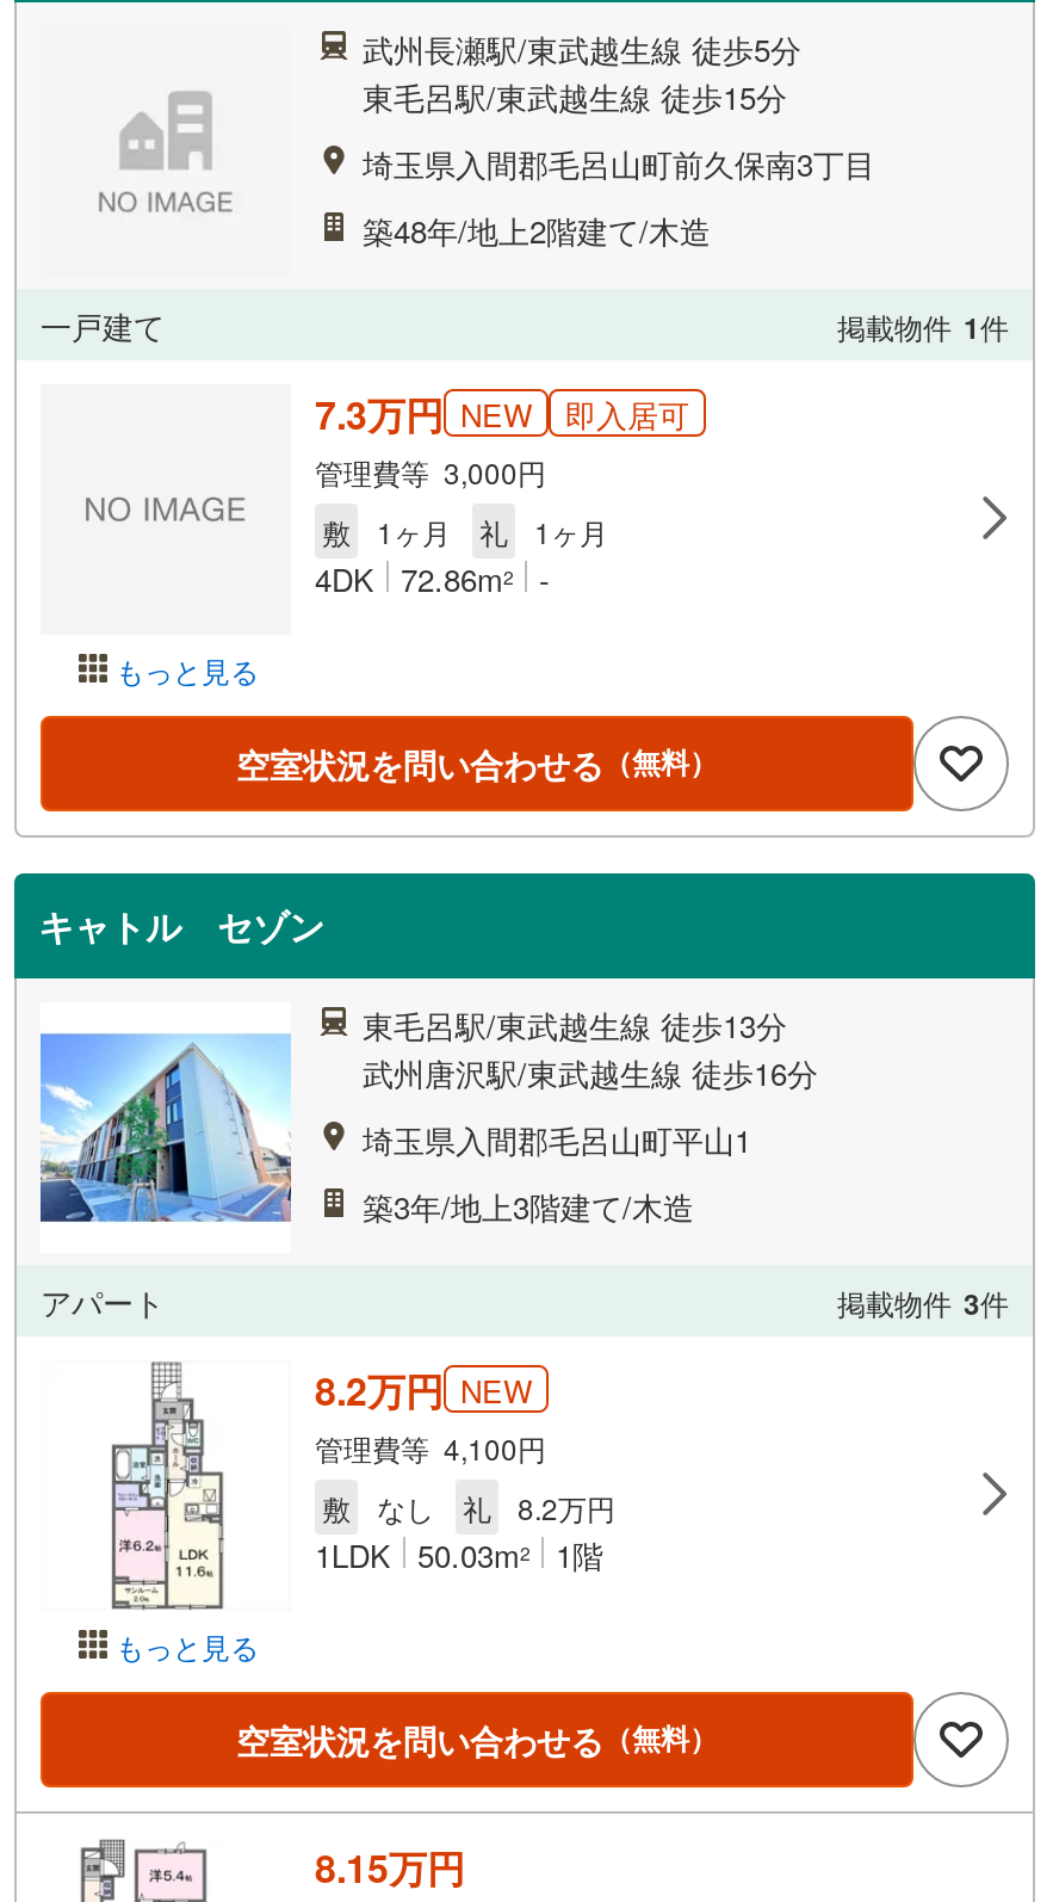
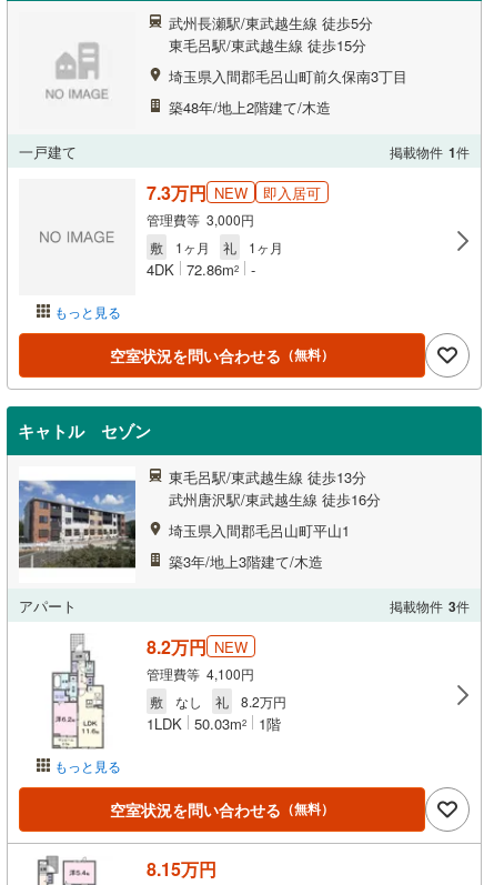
- [image]
+ [image]
